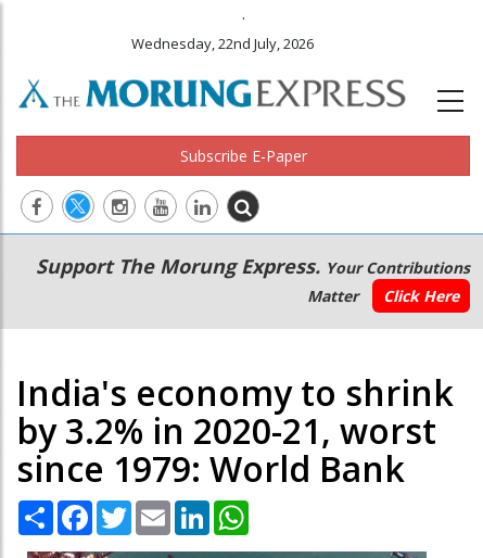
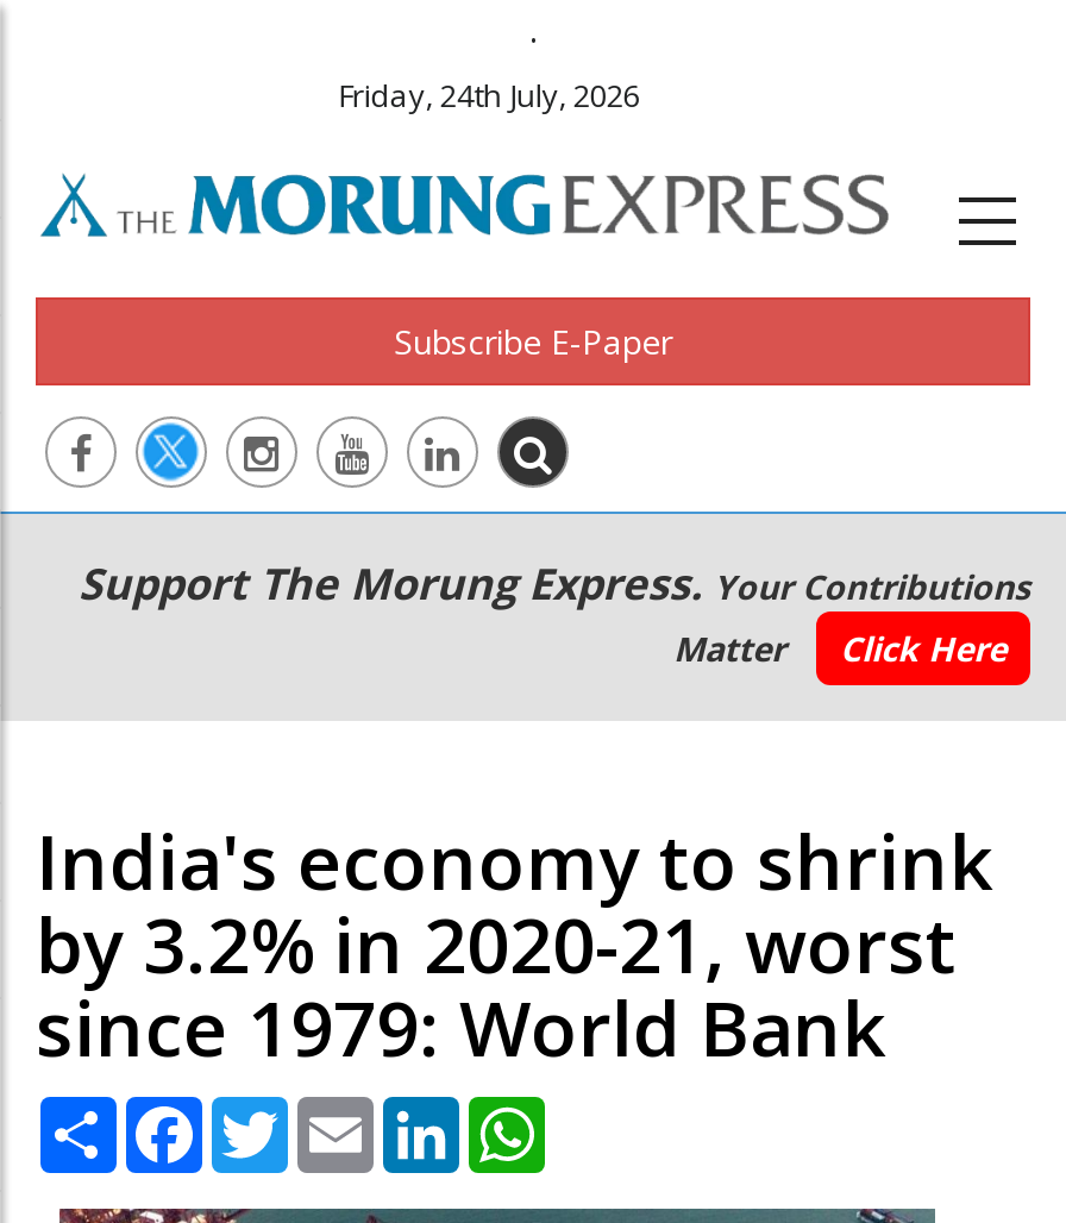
- Wednesday, 22nd July, 2026
+ Friday, 24th July, 2026
